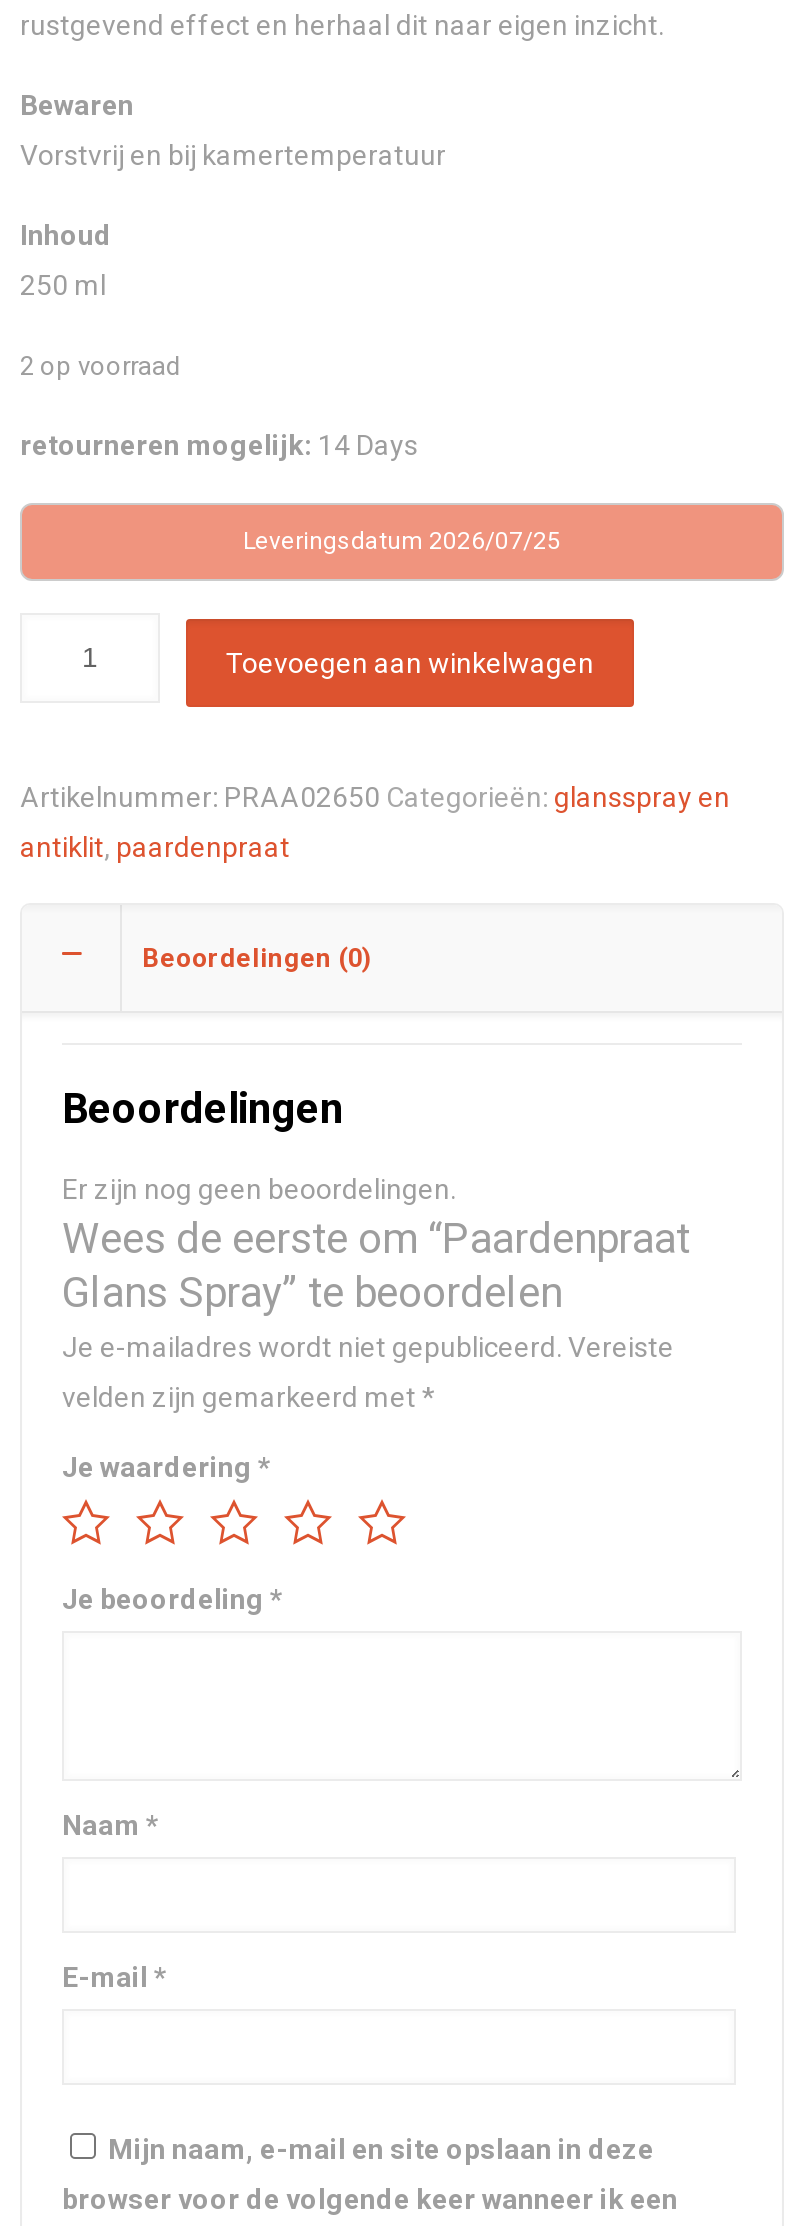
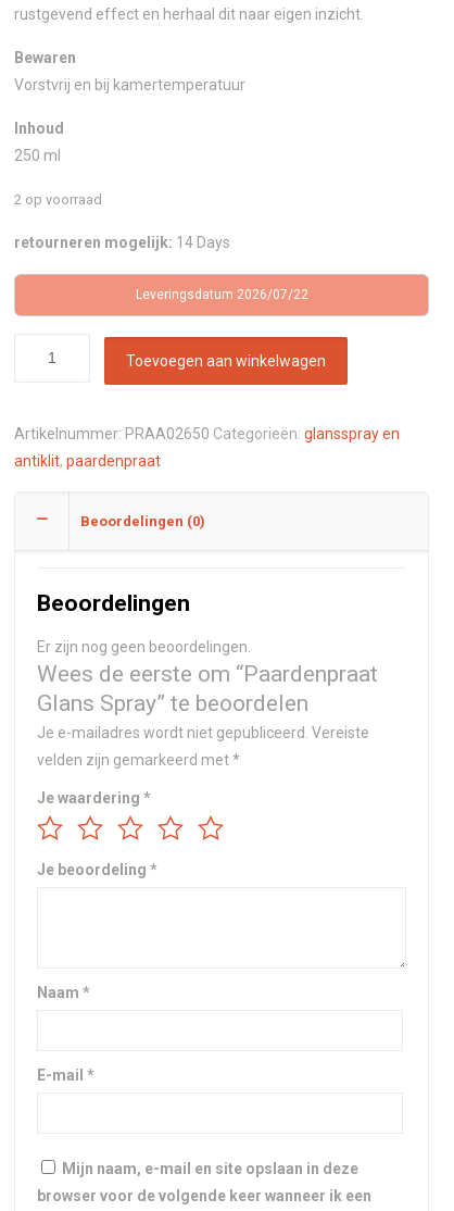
- Leveringsdatum 2026/07/25
+ Leveringsdatum 2026/07/22
